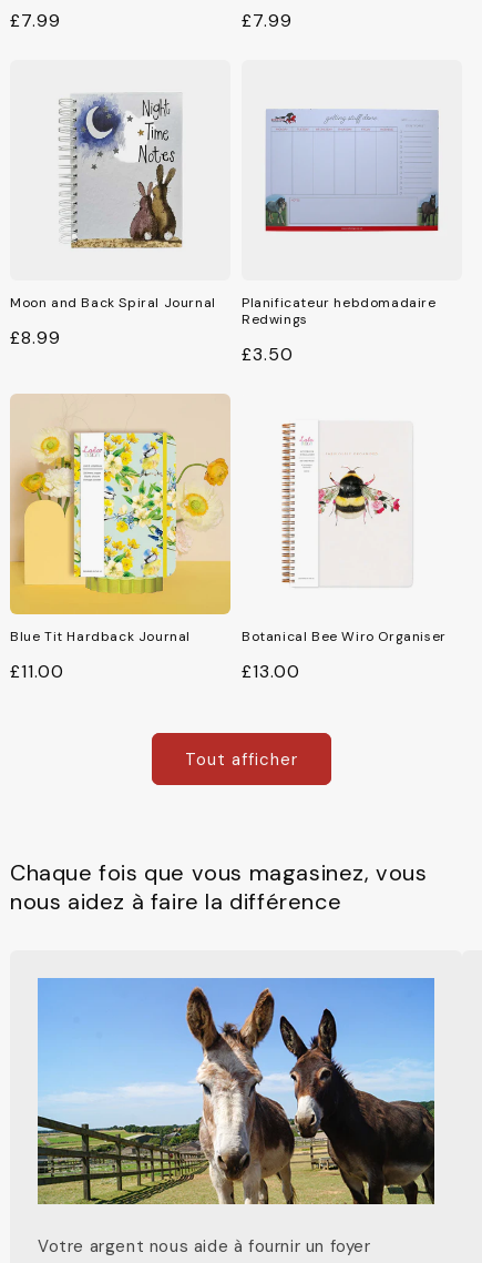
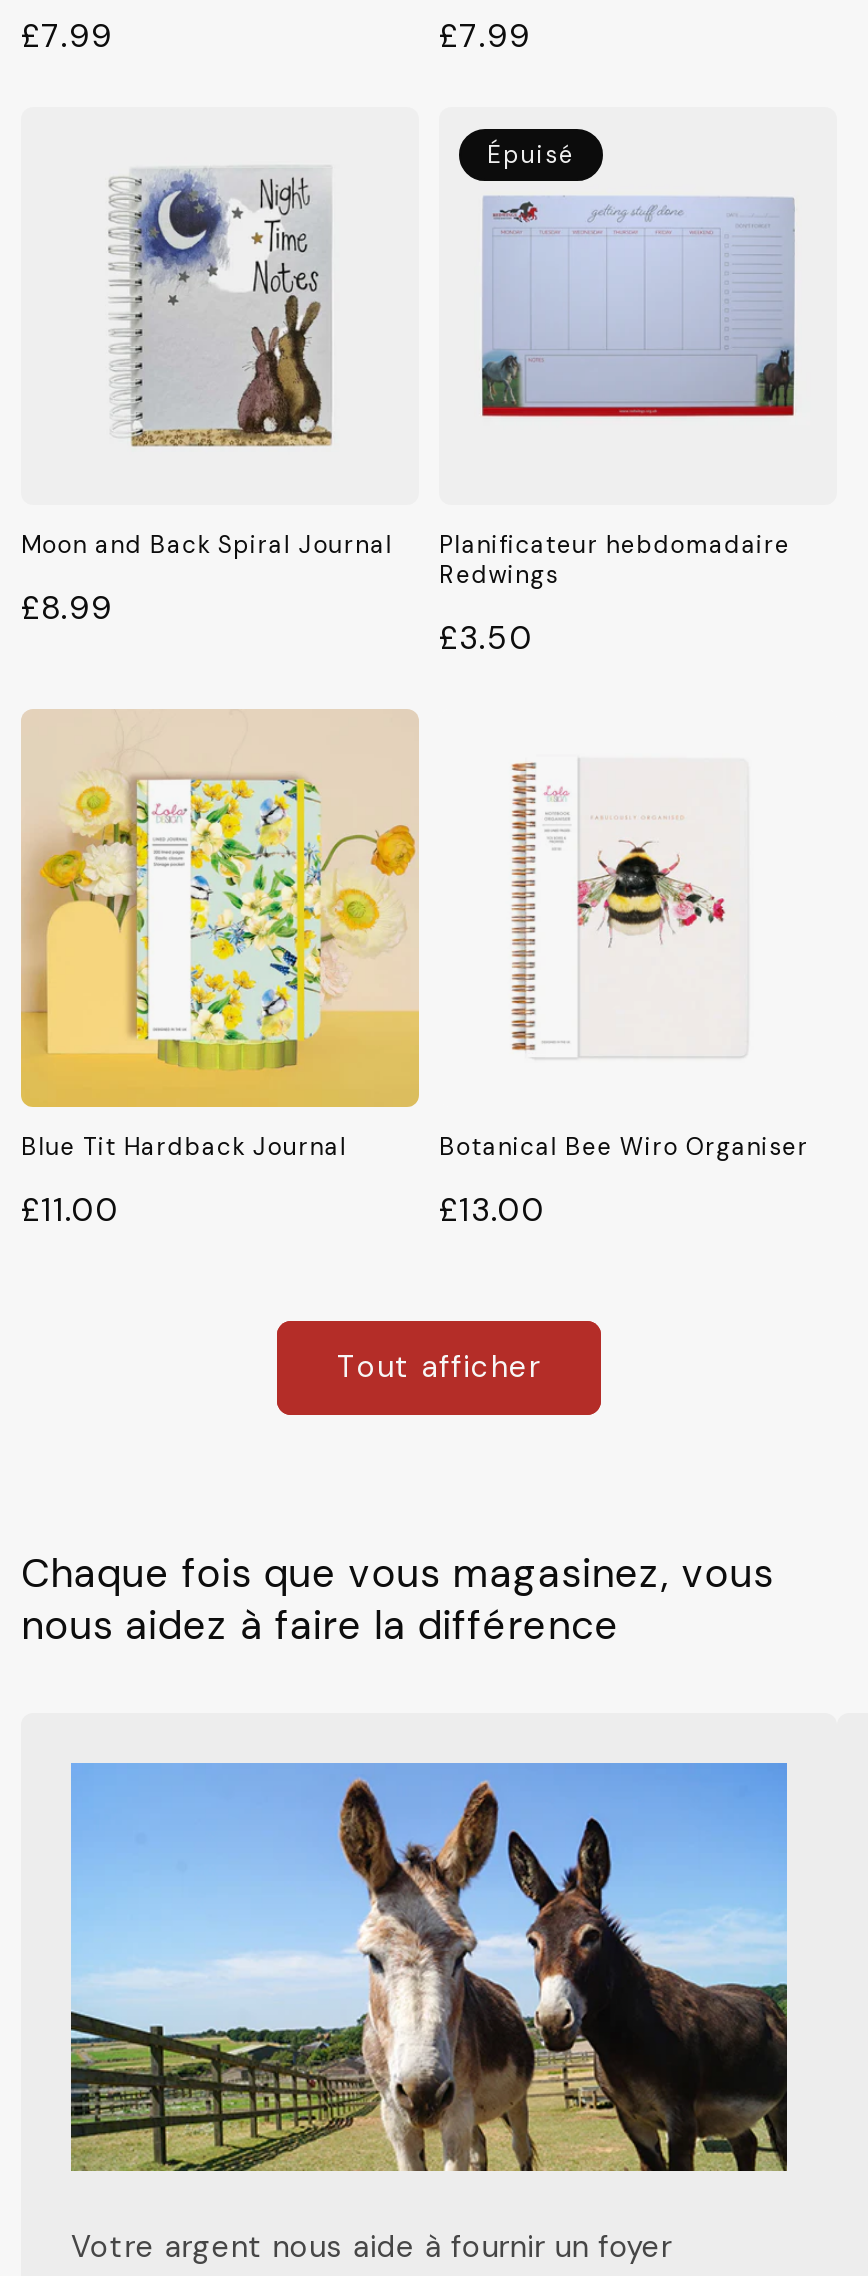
+ Épuisé
